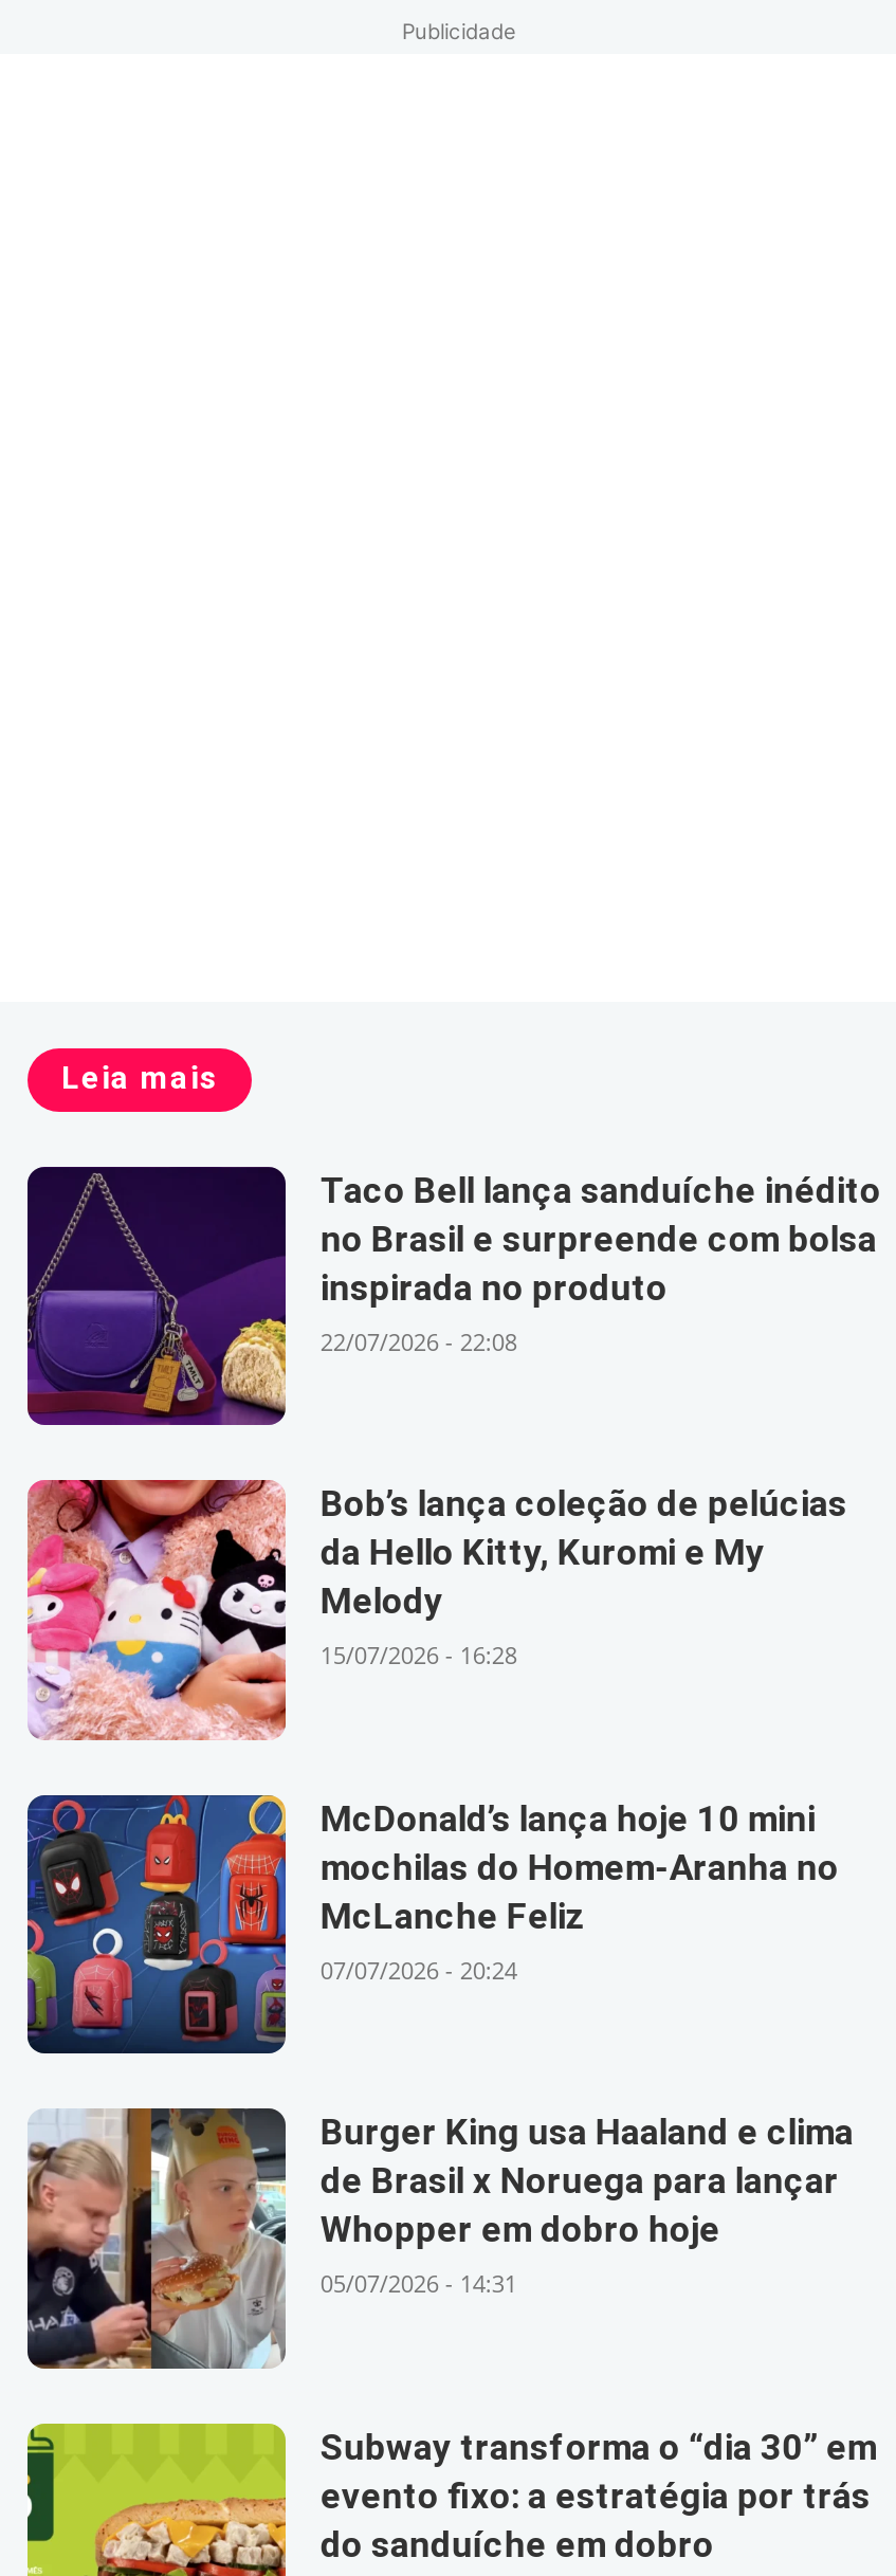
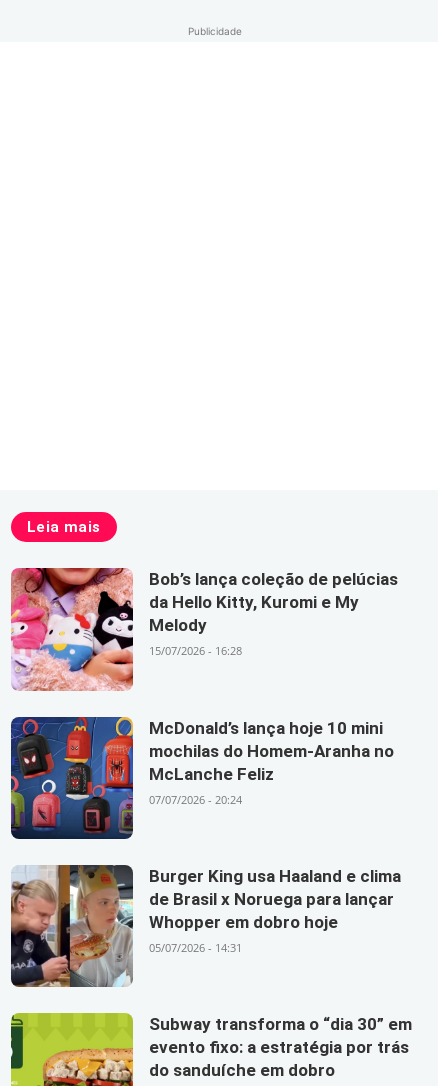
- [image]
- Taco Bell lança sanduíche inédito
- no Brasil e surpreende com bolsa
- inspirada no produto
- 22/07/2026 - 22:08
